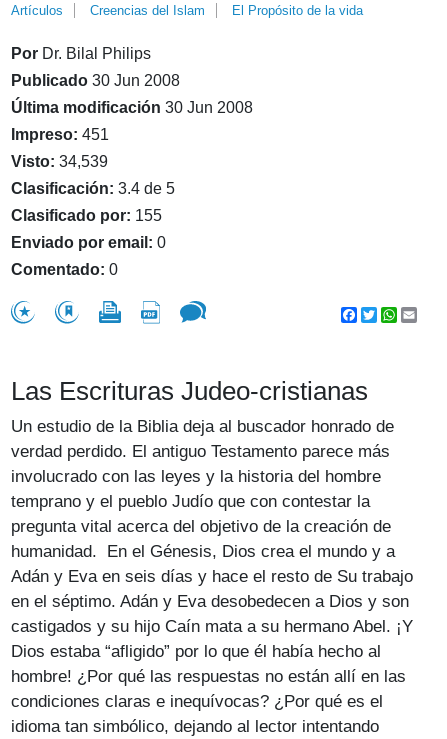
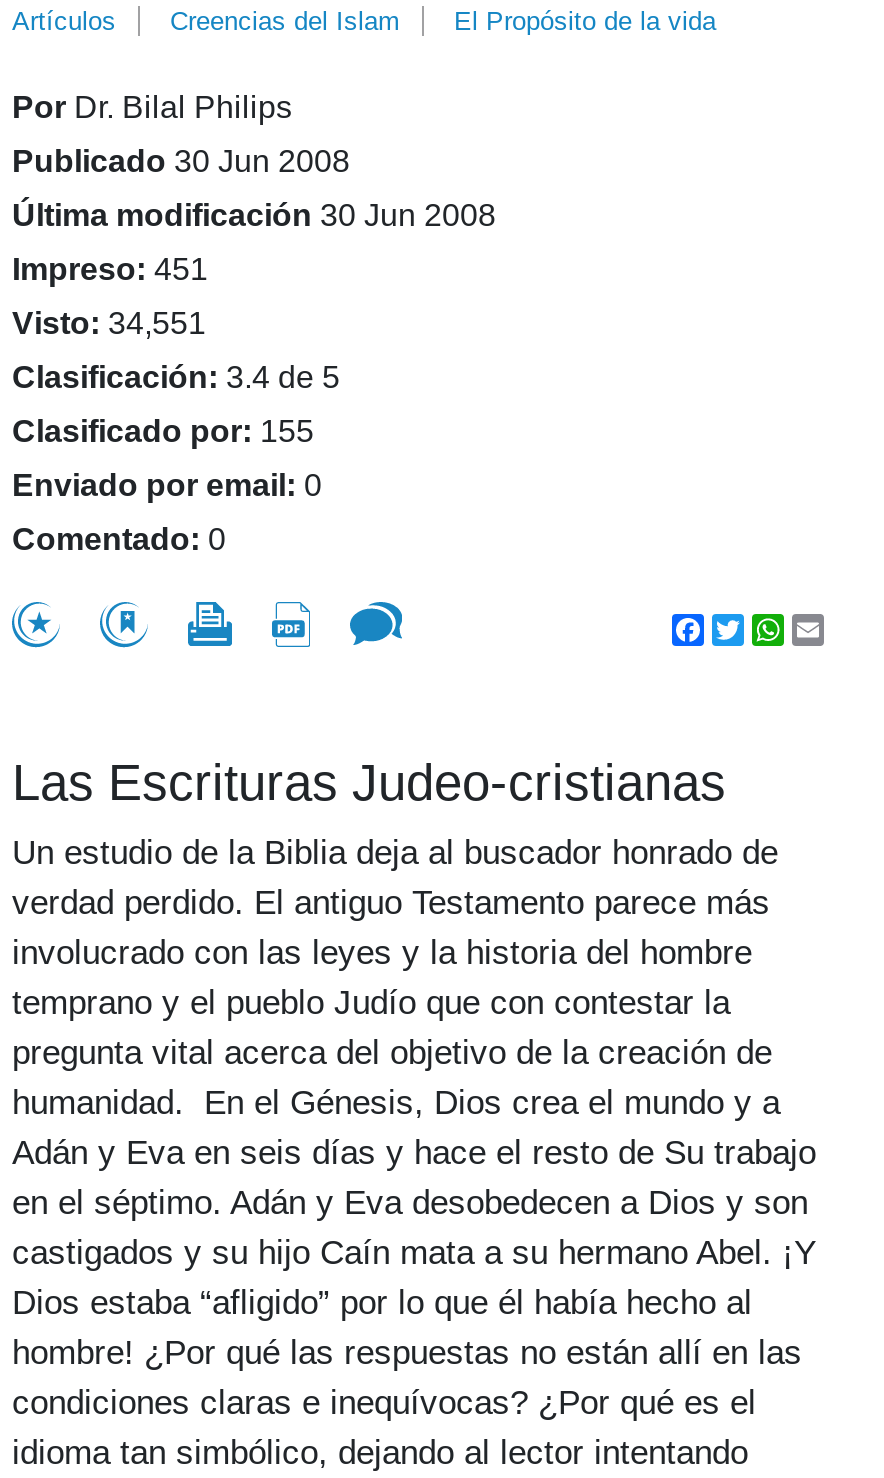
- Visto: 34,539
+ Visto: 34,551
